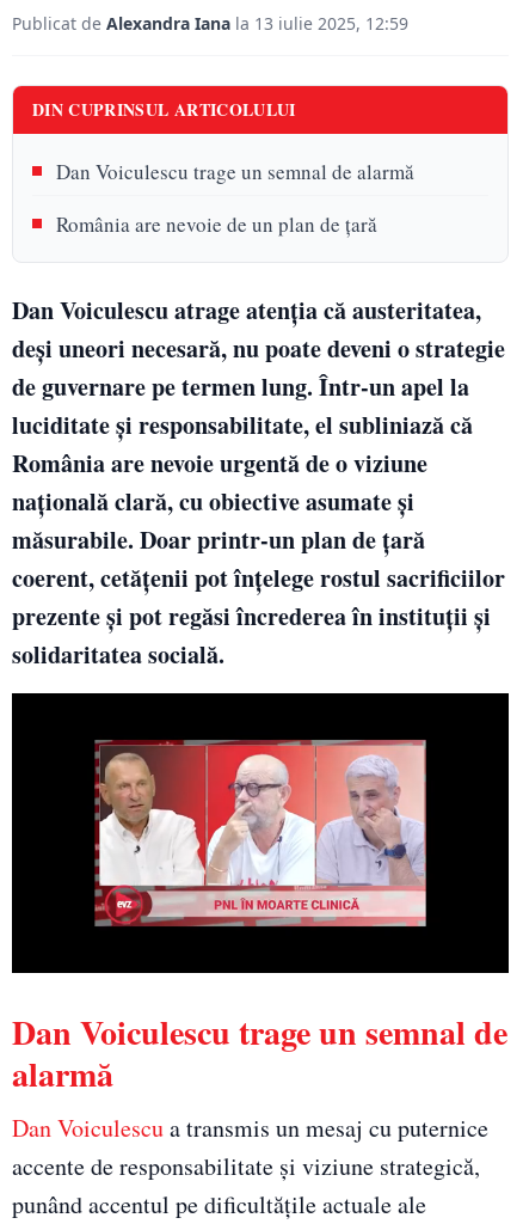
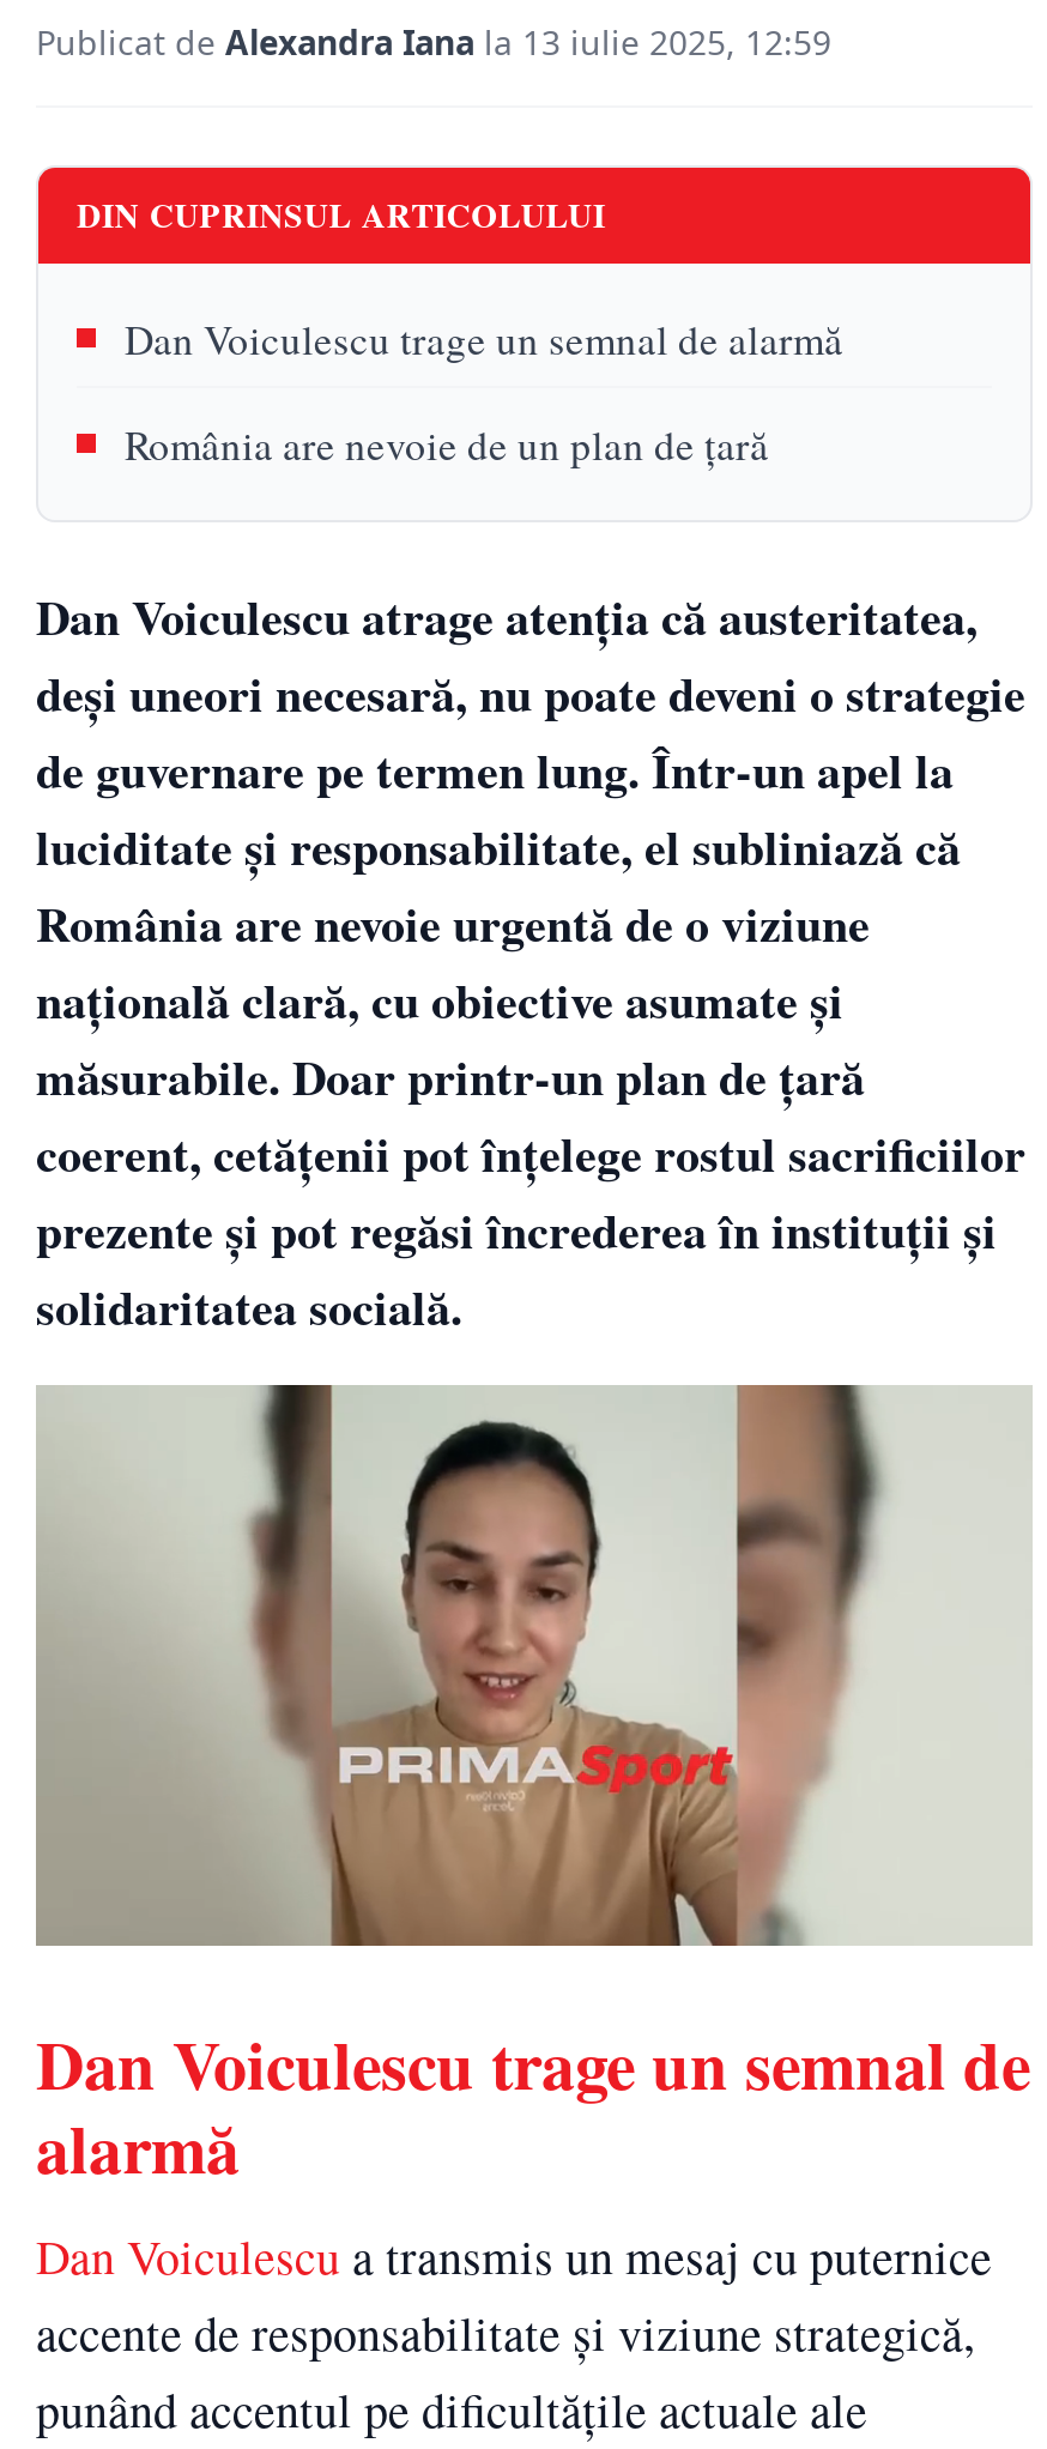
- [image]
+ [image]
